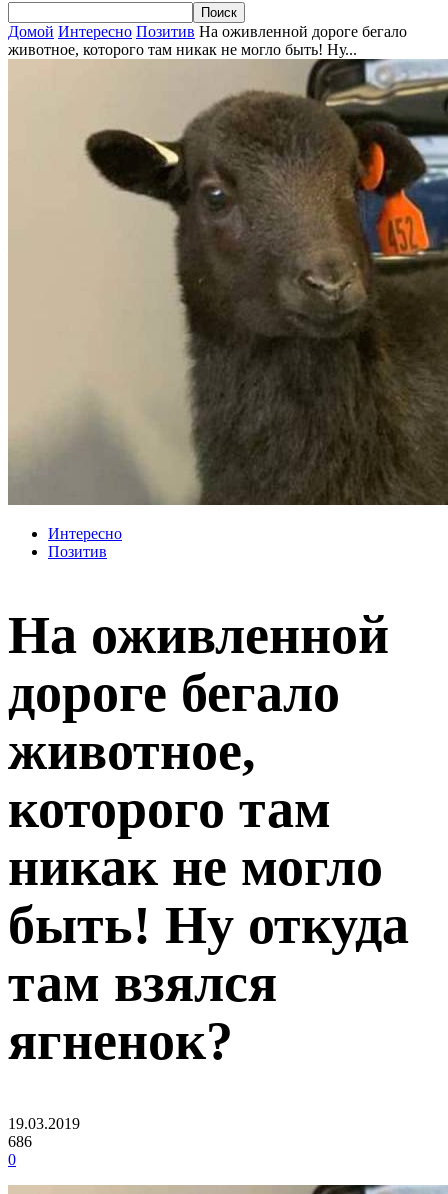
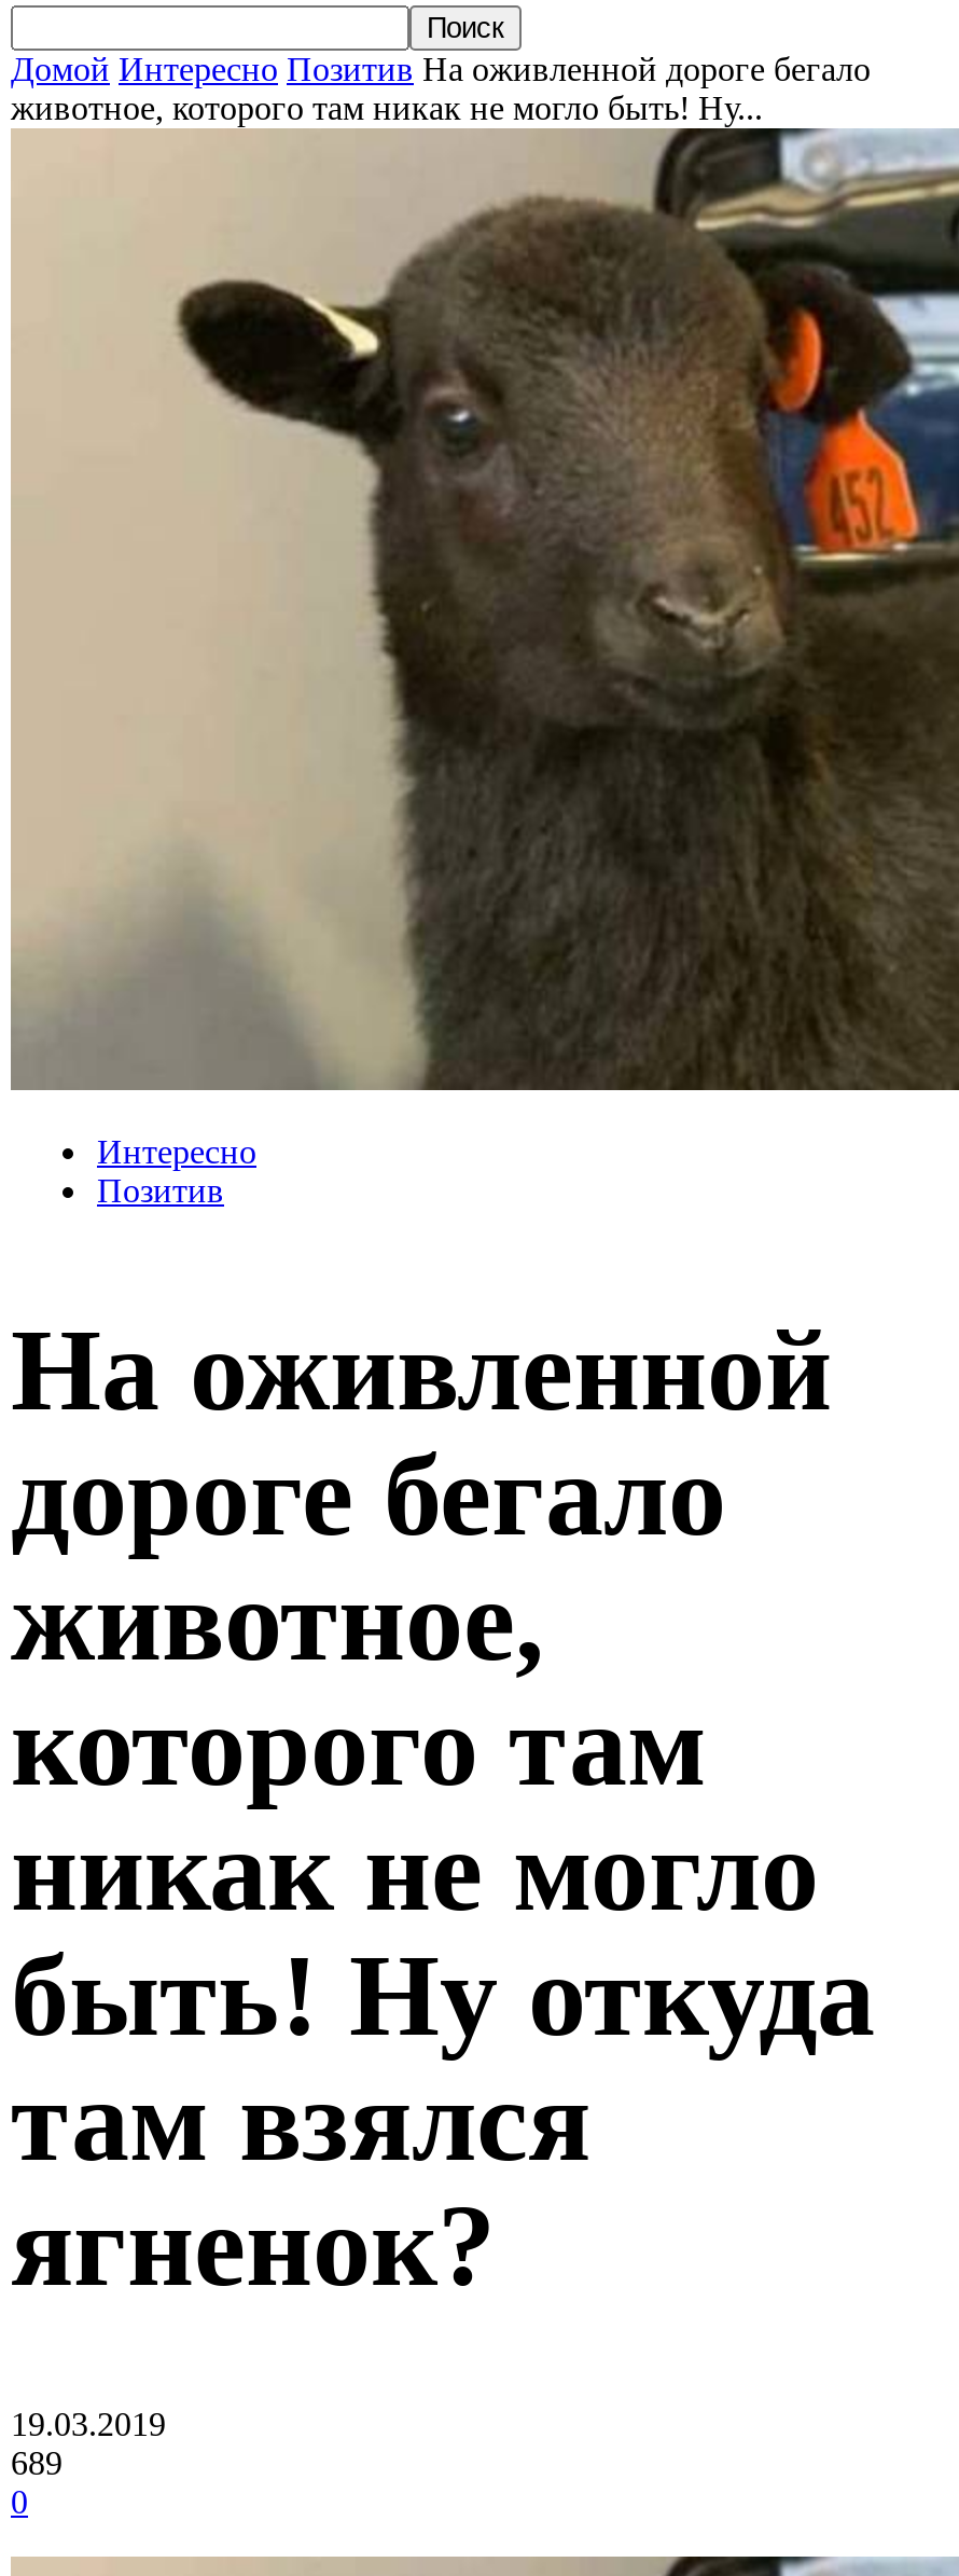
- 686
+ 689
